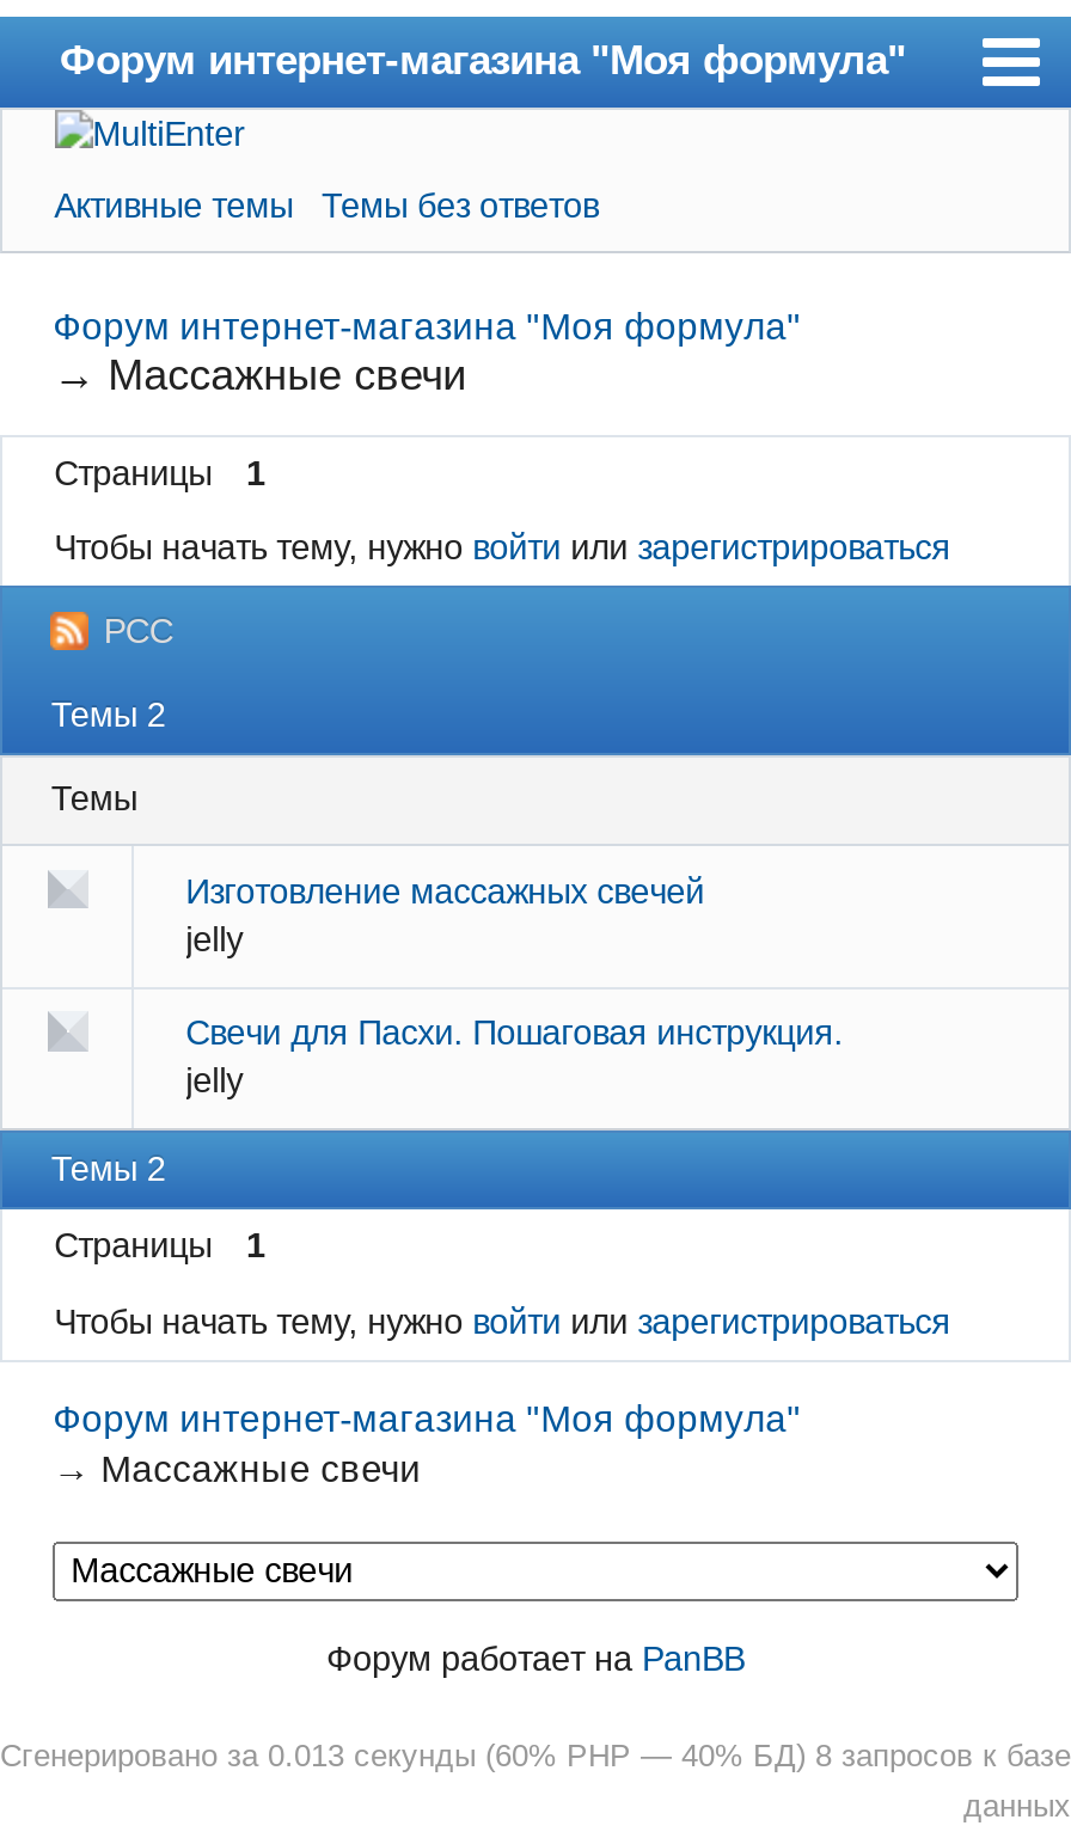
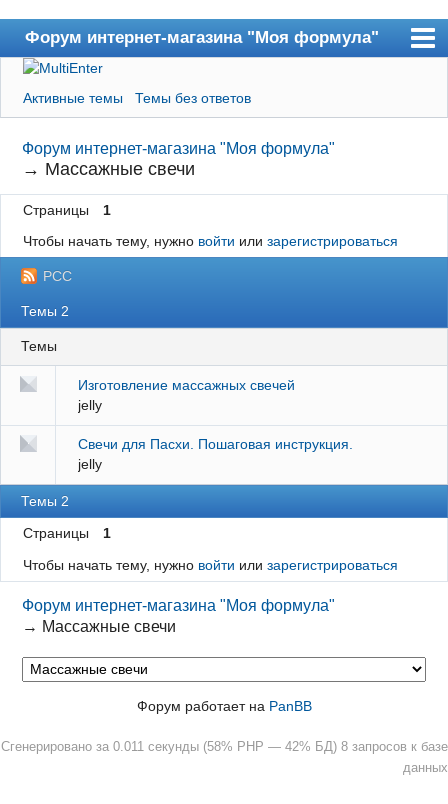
- Сгенерировано за 0.013 секунды (60% PHP — 40% БД) 8 запросов к базе
+ Сгенерировано за 0.011 секунды (58% PHP — 42% БД) 8 запросов к базе
